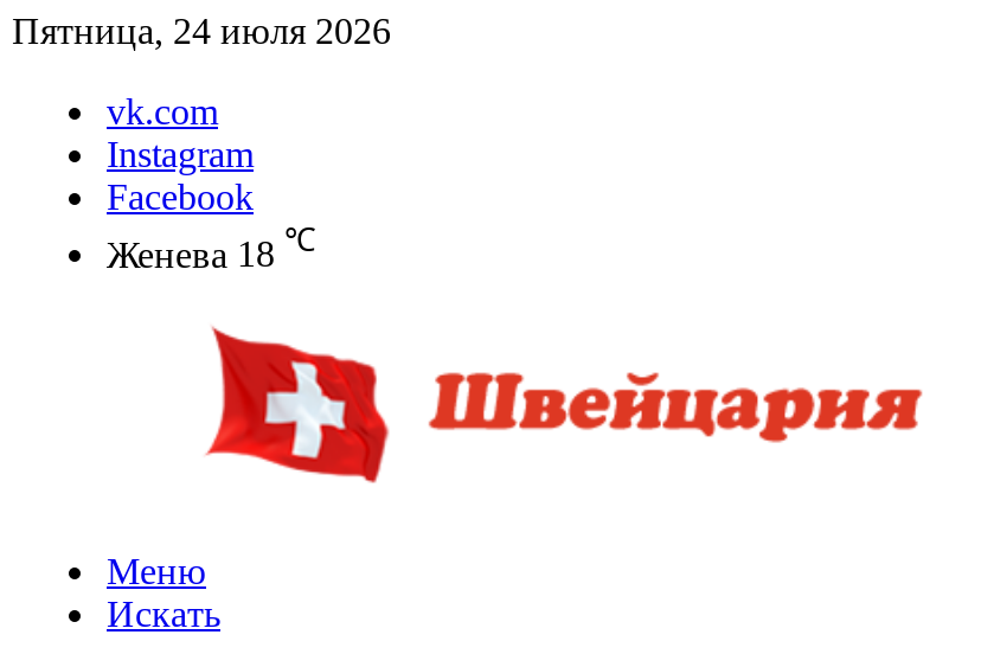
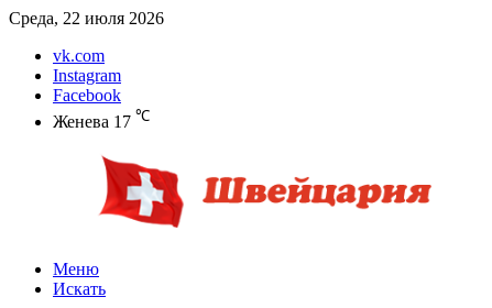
- Пятница, 24 июля 2026
+ Среда, 22 июля 2026

- Женева 18 ℃
+ Женева 17 ℃
